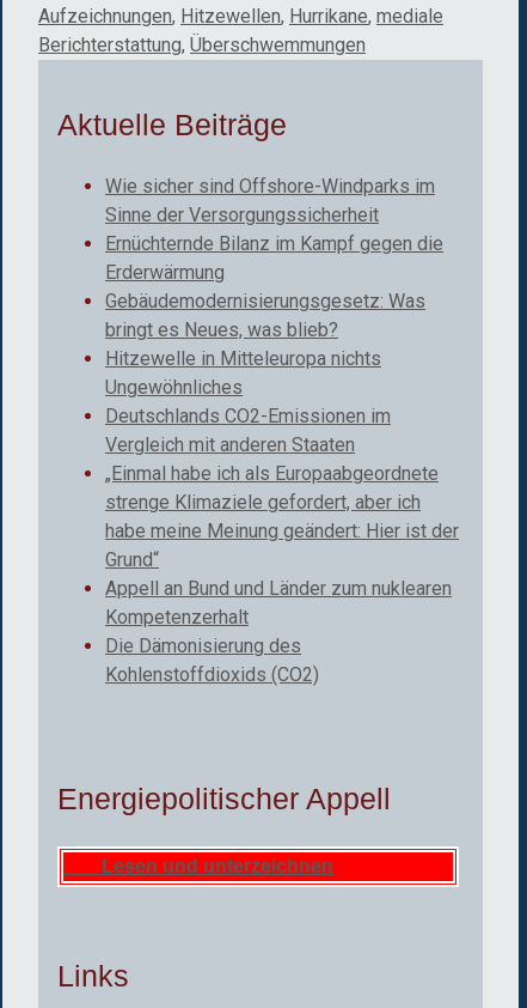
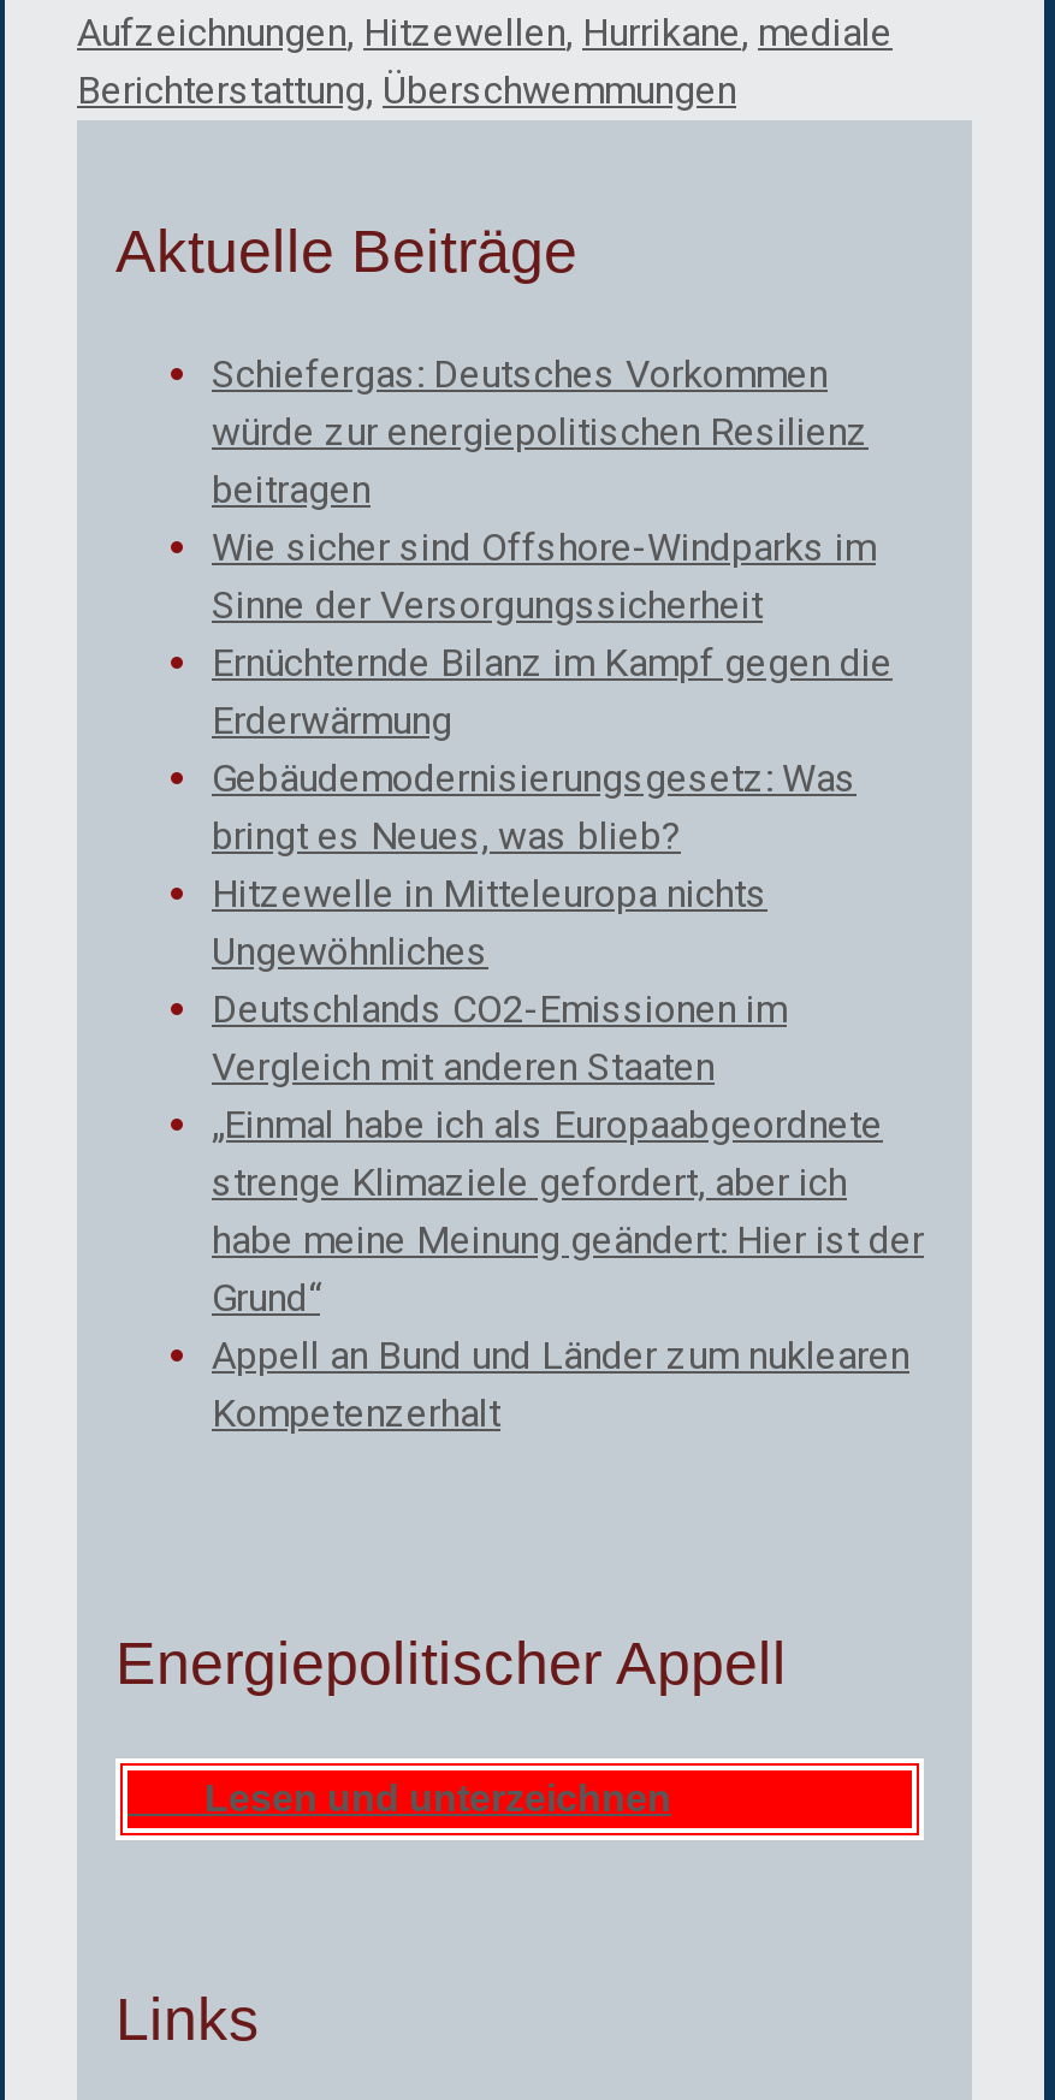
+ Schiefergas: Deutsches Vorkommen
+ würde zur energiepolitischen Resilienz
+ beitragen

moved down: Wie sicher sind Offshore-Windparks im | Sinne der Versorgungssicherheit | Ernüchternde Bilanz im Kampf gegen die | ... | Appell an Bund und Länder zum nuklearen | Kompetenzerhalt

- Die Dämonisierung des
- Kohlenstoffdioxids (CO2)
